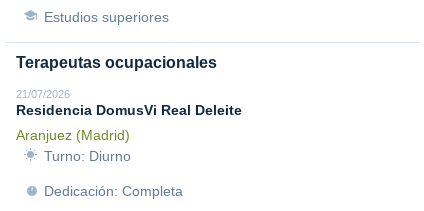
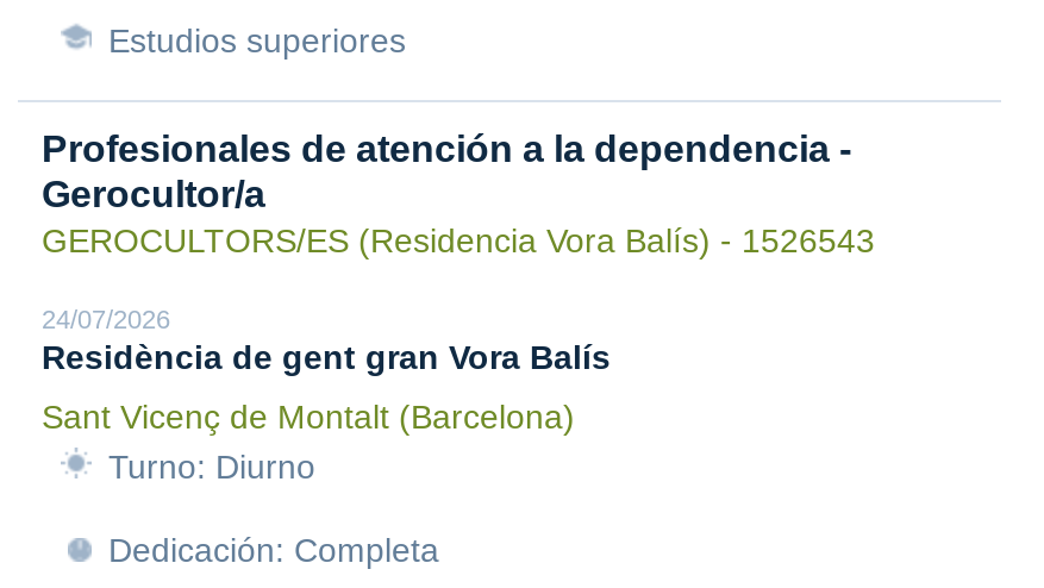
- Terapeutas ocupacionales
+ Profesionales de atención a la dependencia -
+ Gerocultor/a
+ GEROCULTORS/ES (Residencia Vora Balís) - 1526543

- 21/07/2026
- Residencia DomusVi Real Deleite
+ 24/07/2026
+ Residència de gent gran Vora Balís

- Aranjuez (Madrid)
+ Sant Vicenç de Montalt (Barcelona)
